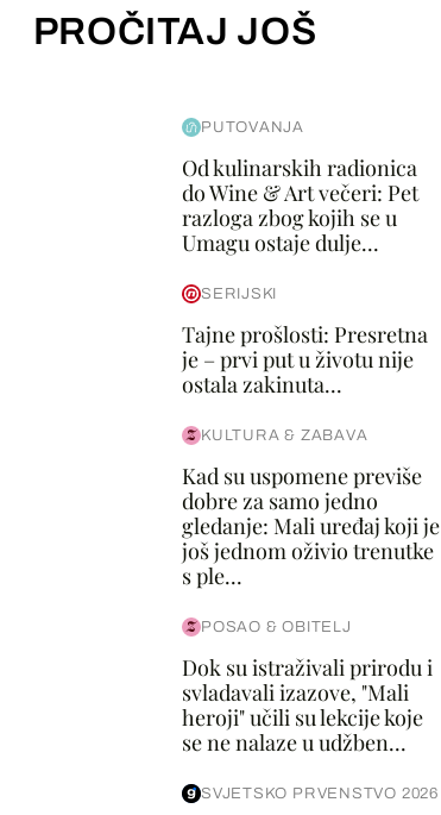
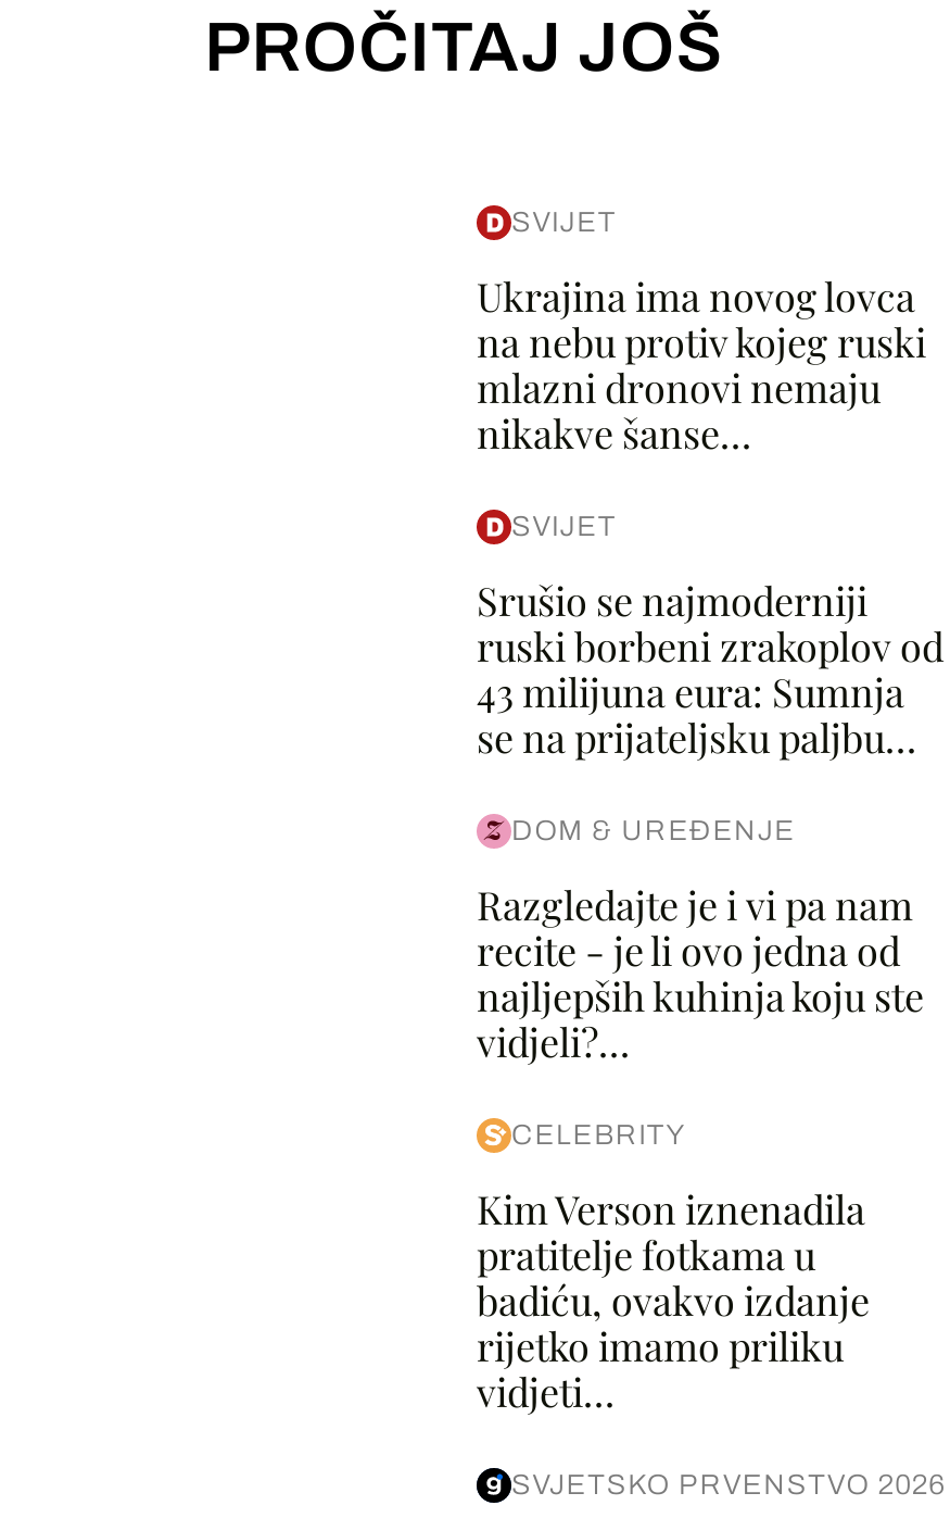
- PUTOVANJA
+ SVIJET

- Od kulinarskih radionica
- do Wine & Art večeri: Pet
- razloga zbog kojih se u
- Umagu ostaje dulje...
+ Ukrajina ima novog lovca
+ na nebu protiv kojeg ruski
+ mlazni dronovi nemaju
+ nikakve šanse...

- SERIJSKI
+ SVIJET

- Tajne prošlosti: Presretna
- je – prvi put u životu nije
- ostala zakinuta...
+ Srušio se najmoderniji
+ ruski borbeni zrakoplov od
+ 43 milijuna eura: Sumnja
+ se na prijateljsku paljbu...

- KULTURA & ZABAVA
+ DOM & UREĐENJE

- Kad su uspomene previše
- dobre za samo jedno
- gledanje: Mali uređaj koji je
- još jednom oživio trenutke
- s ple...
+ Razgledajte je i vi pa nam
+ recite - je li ovo jedna od
+ najljepših kuhinja koju ste
+ vidjeli?...

- POSAO & OBITELJ
+ CELEBRITY

- Dok su istraživali prirodu i
- svladavali izazove, "Mali
- heroji" učili su lekcije koje
- se ne nalaze u udžben...
+ Kim Verson iznenadila
+ pratitelje fotkama u
+ badiću, ovakvo izdanje
+ rijetko imamo priliku
+ vidjeti...
